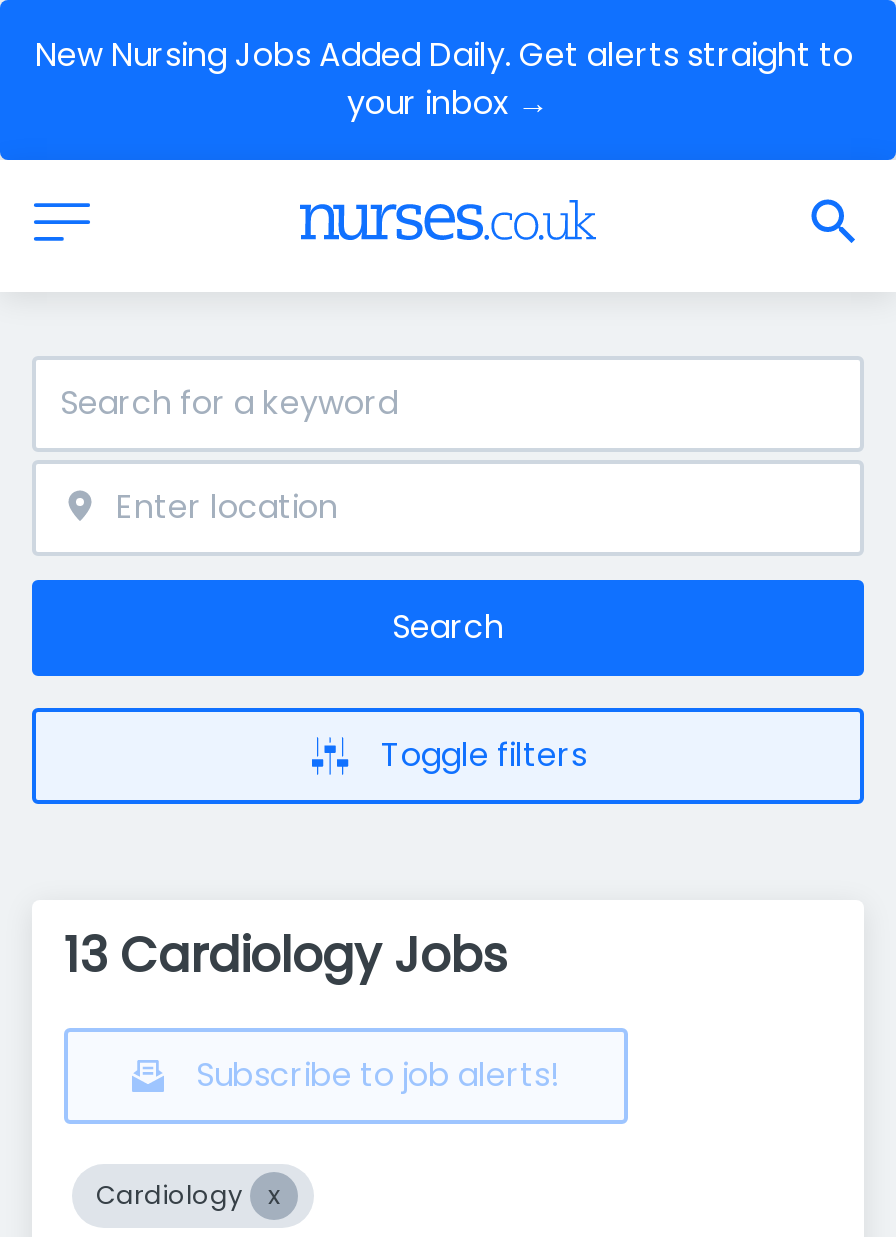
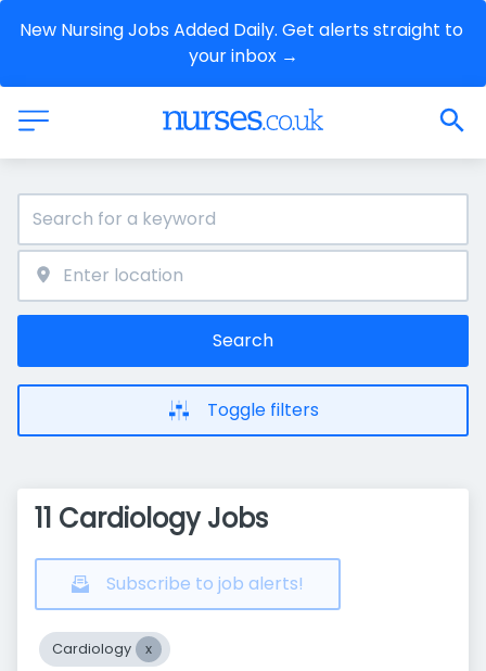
- 13 Cardiology Jobs
+ 11 Cardiology Jobs
